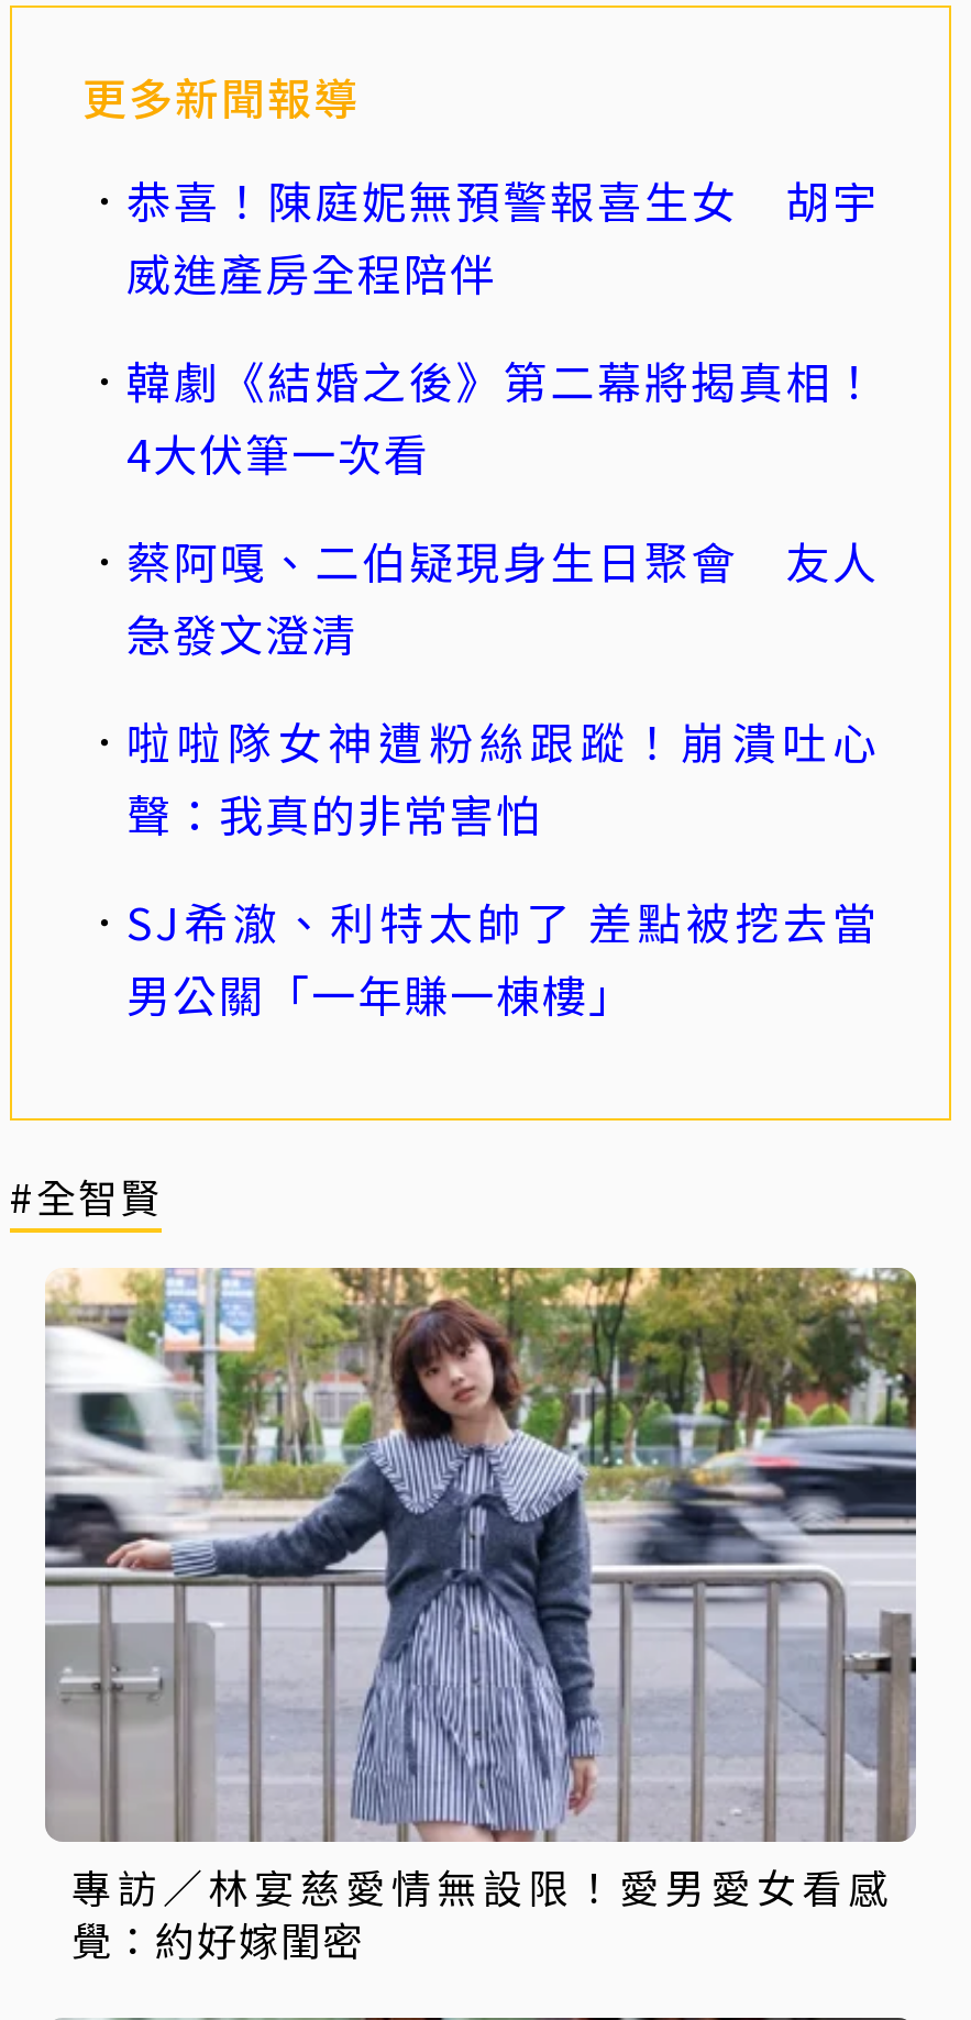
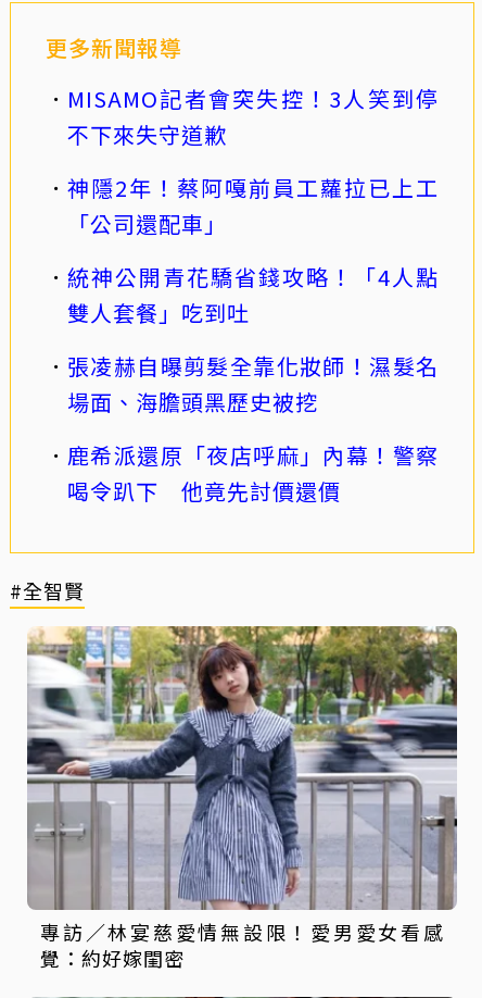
- 恭喜！陳庭妮無預警報喜生女 胡宇
- 威進產房全程陪伴
+ MISAMO記者會突失控！3人笑到停
+ 不下來失守道歉

- 韓劇《結婚之後》第二幕將揭真相！
- 4大伏筆一次看
+ 神隱2年！蔡阿嘎前員工蘿拉已上工
+ 「公司還配車」

- 蔡阿嘎、二伯疑現身生日聚會 友人
- 急發文澄清
+ 統神公開青花驕省錢攻略！「4人點
+ 雙人套餐」吃到吐

- 啦啦隊女神遭粉絲跟蹤！崩潰吐心
- 聲：我真的非常害怕
+ 張凌赫自曝剪髮全靠化妝師！濕髮名
+ 場面、海膽頭黑歷史被挖

- SJ希澈、利特太帥了 差點被挖去當
- 男公關「一年賺一棟樓」
+ 鹿希派還原「夜店呼麻」內幕！警察
+ 喝令趴下 他竟先討價還價
